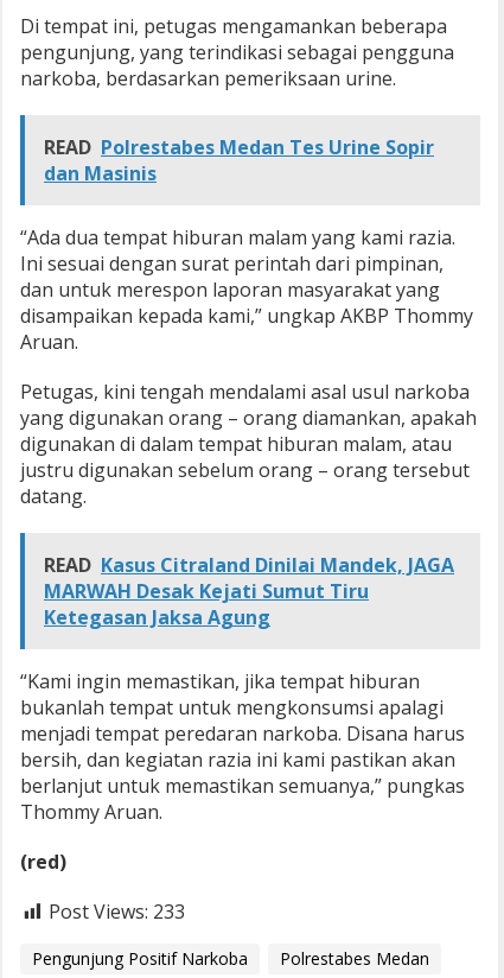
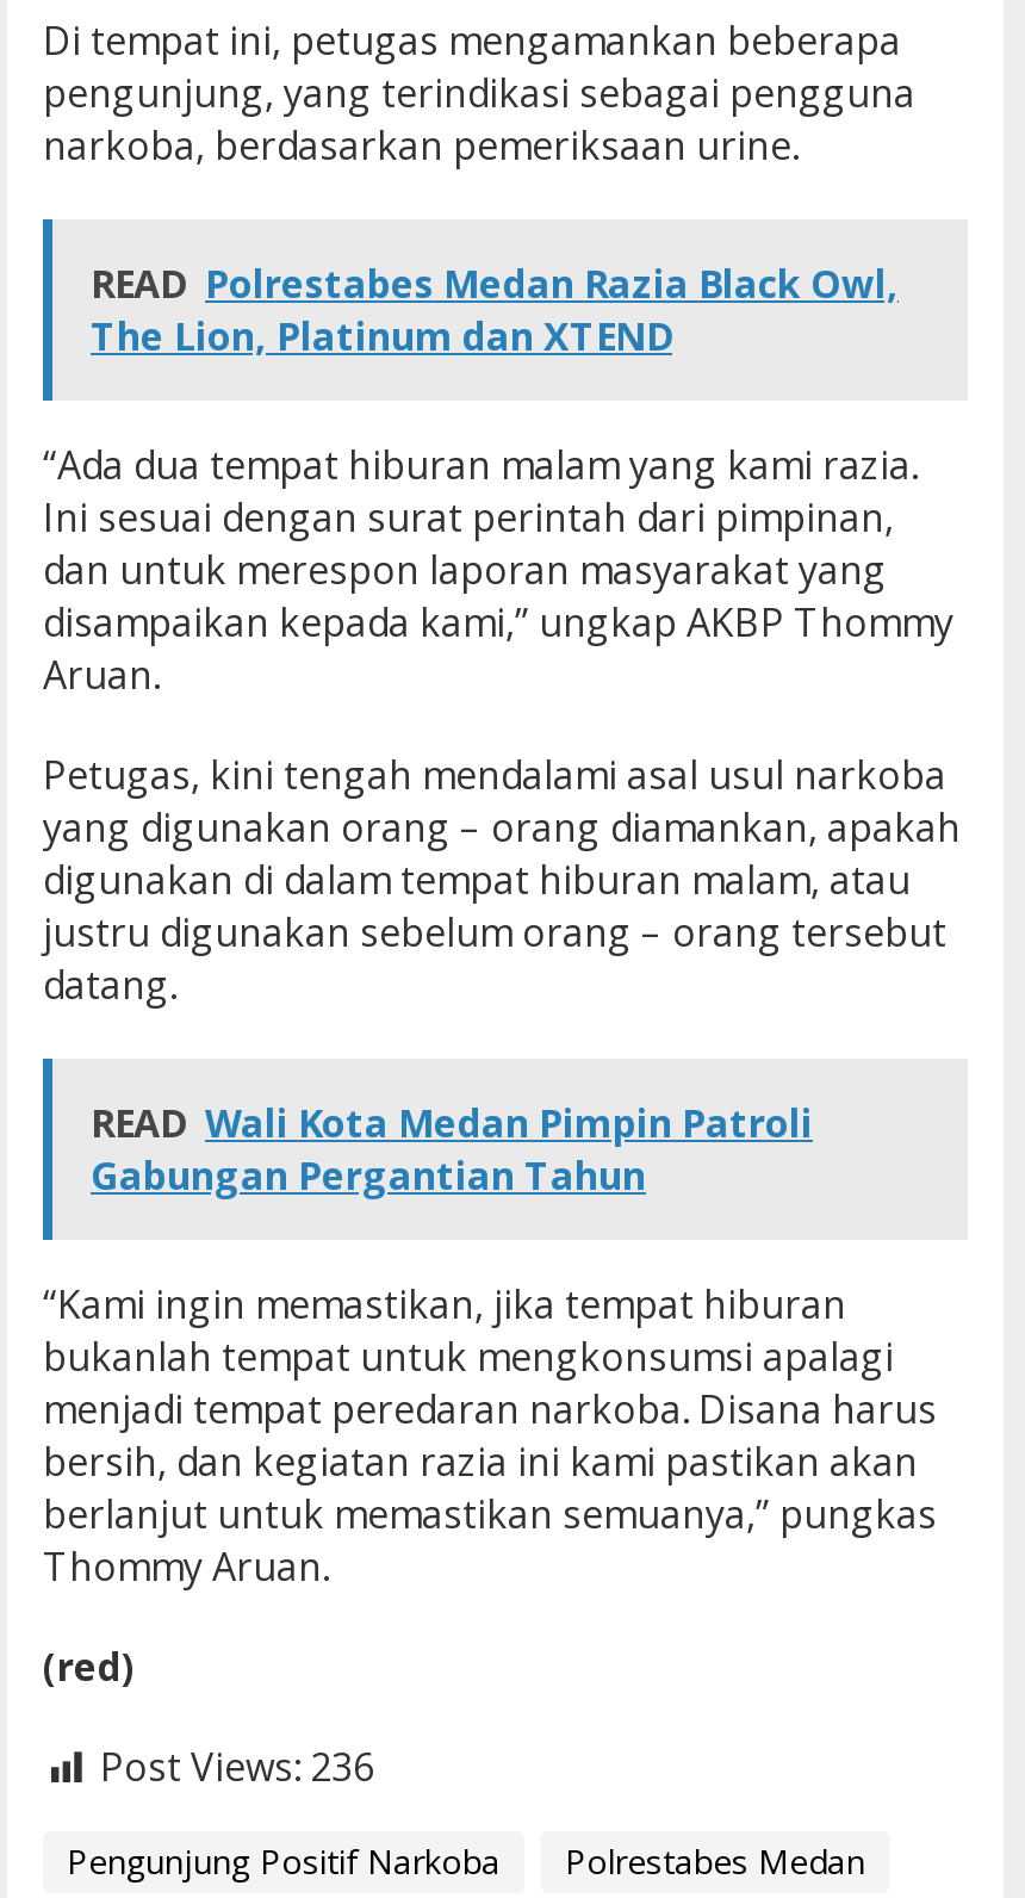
- READ Polrestabes Medan Tes Urine Sopir
- dan Masinis
+ READ Polrestabes Medan Razia Black Owl,
+ The Lion, Platinum dan XTEND

- READ Kasus Citraland Dinilai Mandek, JAGA
- MARWAH Desak Kejati Sumut Tiru
- Ketegasan Jaksa Agung
+ READ Wali Kota Medan Pimpin Patroli
+ Gabungan Pergantian Tahun

- Post Views: 233
+ Post Views: 236
